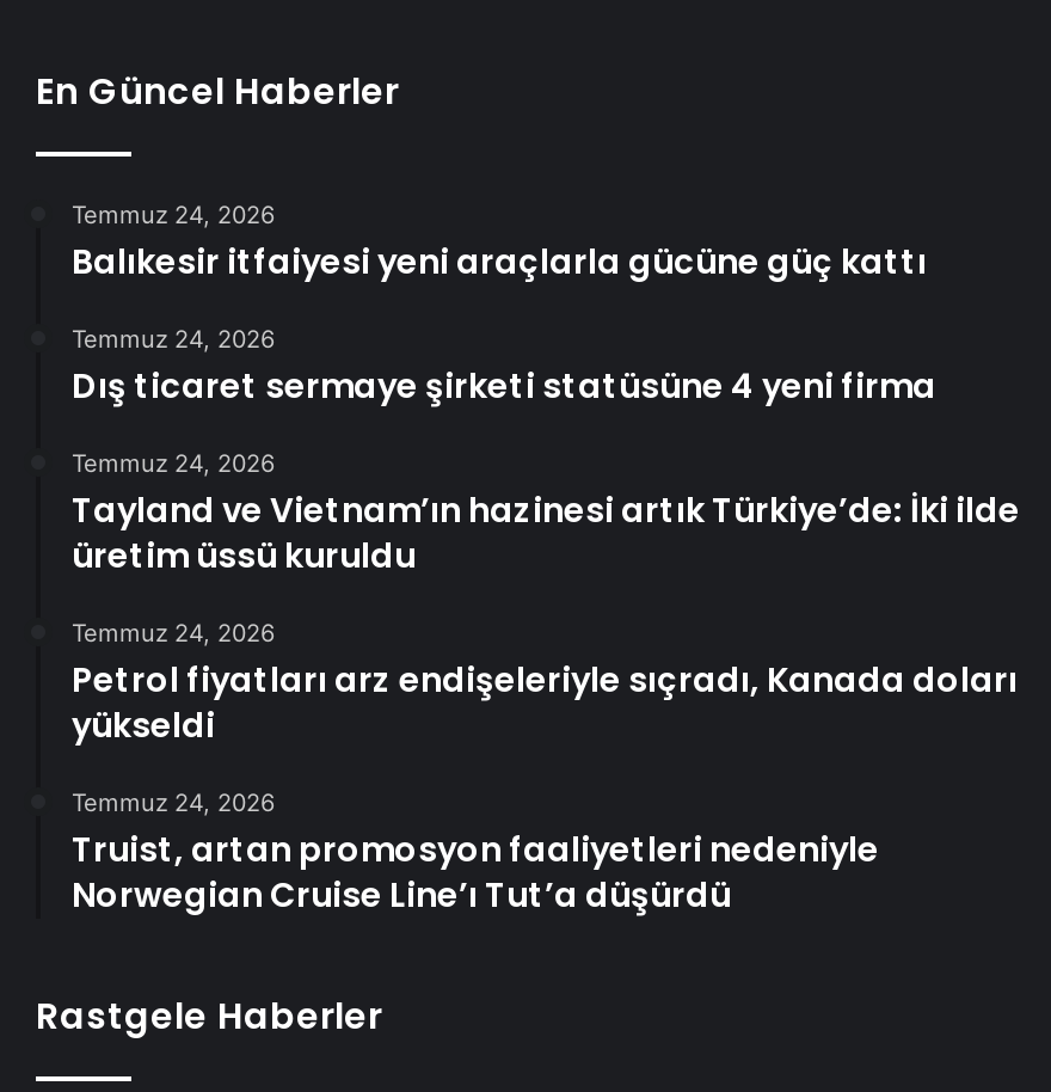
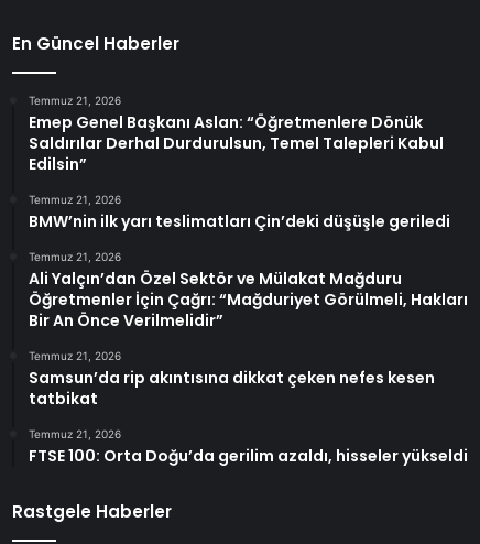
- Temmuz 24, 2026
- Balıkesir itfaiyesi yeni araçlarla gücüne güç kattı
+ Temmuz 21, 2026
+ Emep Genel Başkanı Aslan: “Öğretmenlere Dönük
+ Saldırılar Derhal Durdurulsun, Temel Talepleri Kabul
+ Edilsin”

- Temmuz 24, 2026
- Dış ticaret sermaye şirketi statüsüne 4 yeni firma
+ Temmuz 21, 2026
+ BMW’nin ilk yarı teslimatları Çin’deki düşüşle geriledi

- Temmuz 24, 2026
- Tayland ve Vietnam’ın hazinesi artık Türkiye’de: İki ilde
- üretim üssü kuruldu
+ Temmuz 21, 2026
+ Ali Yalçın’dan Özel Sektör ve Mülakat Mağduru
+ Öğretmenler İçin Çağrı: “Mağduriyet Görülmeli, Hakları
+ Bir An Önce Verilmelidir”

- Temmuz 24, 2026
- Petrol fiyatları arz endişeleriyle sıçradı, Kanada doları
- yükseldi
+ Temmuz 21, 2026
+ Samsun’da rip akıntısına dikkat çeken nefes kesen
+ tatbikat

- Temmuz 24, 2026
- Truist, artan promosyon faaliyetleri nedeniyle
- Norwegian Cruise Line’ı Tut’a düşürdü
+ Temmuz 21, 2026
+ FTSE 100: Orta Doğu’da gerilim azaldı, hisseler yükseldi
